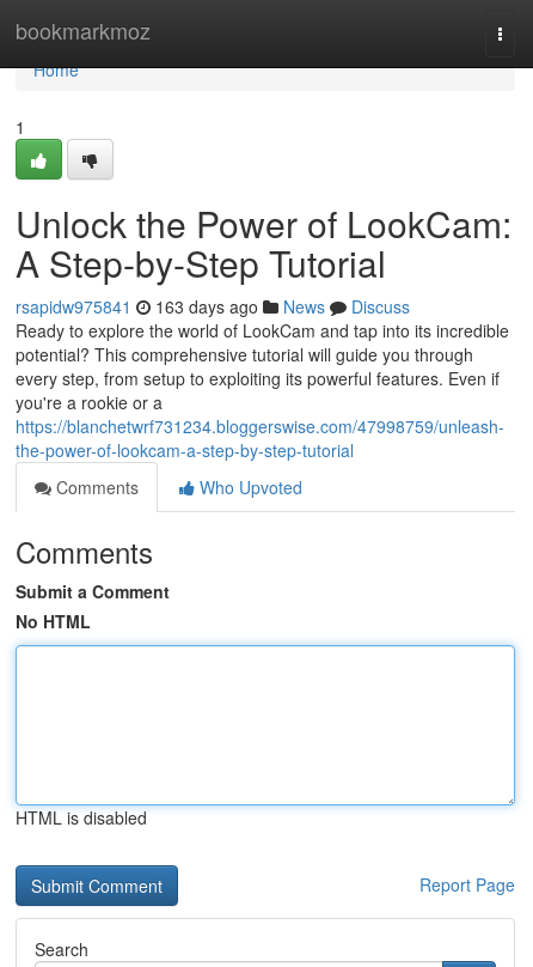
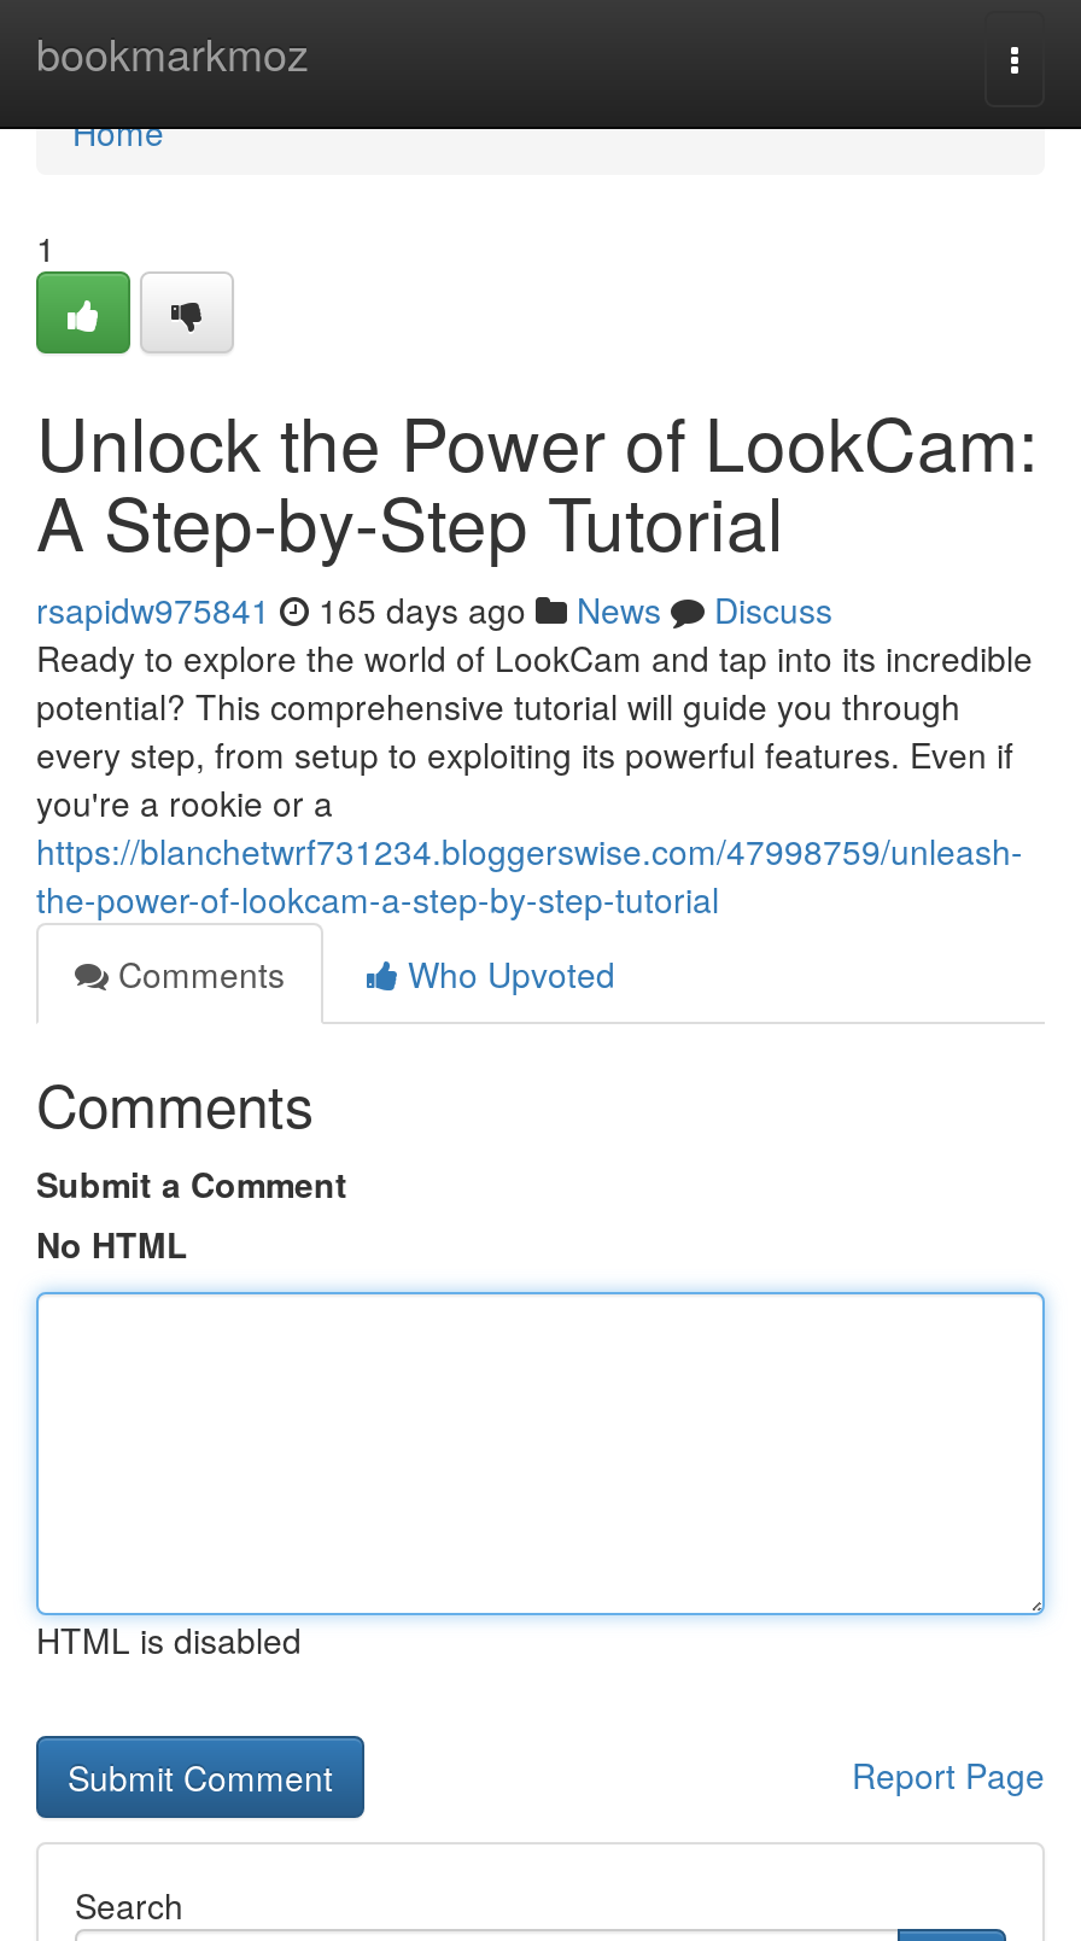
- rsapidw975841 163 days ago News Discuss
+ rsapidw975841 165 days ago News Discuss
